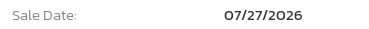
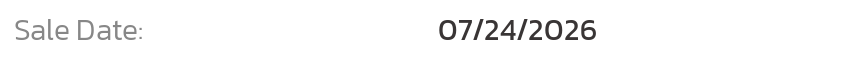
- 07/27/2026
+ 07/24/2026
